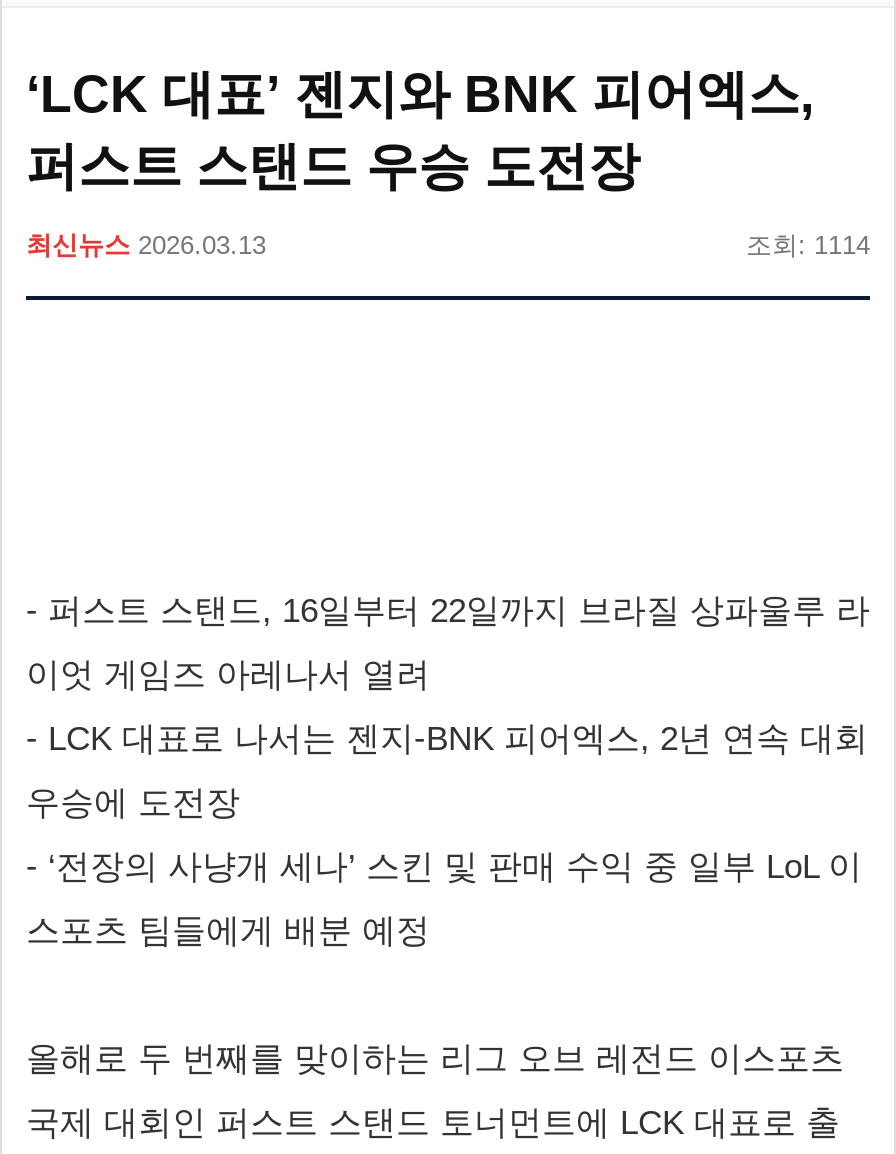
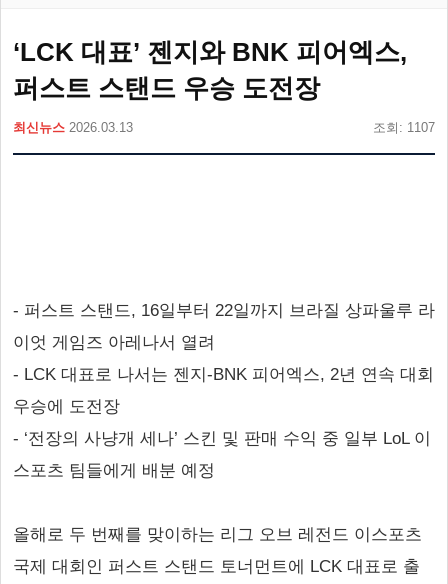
- 조회: 1114
+ 조회: 1107
